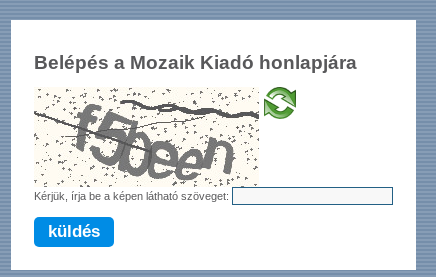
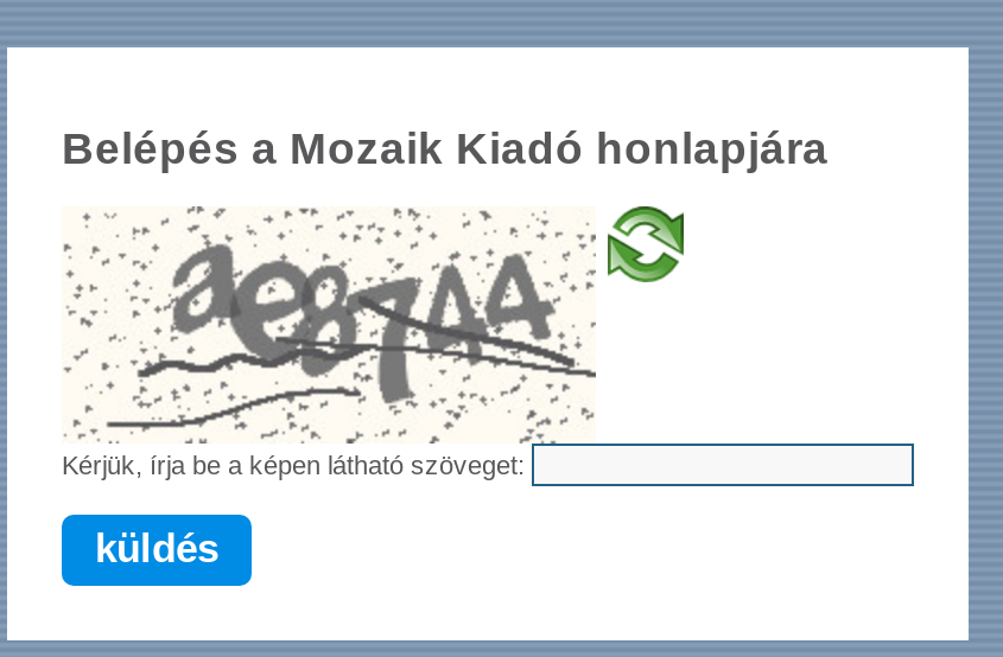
- [image]
+ [image]
